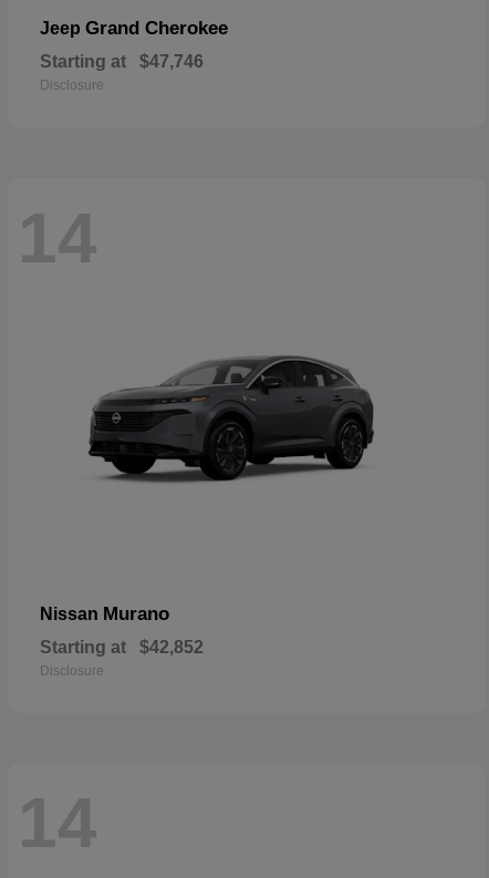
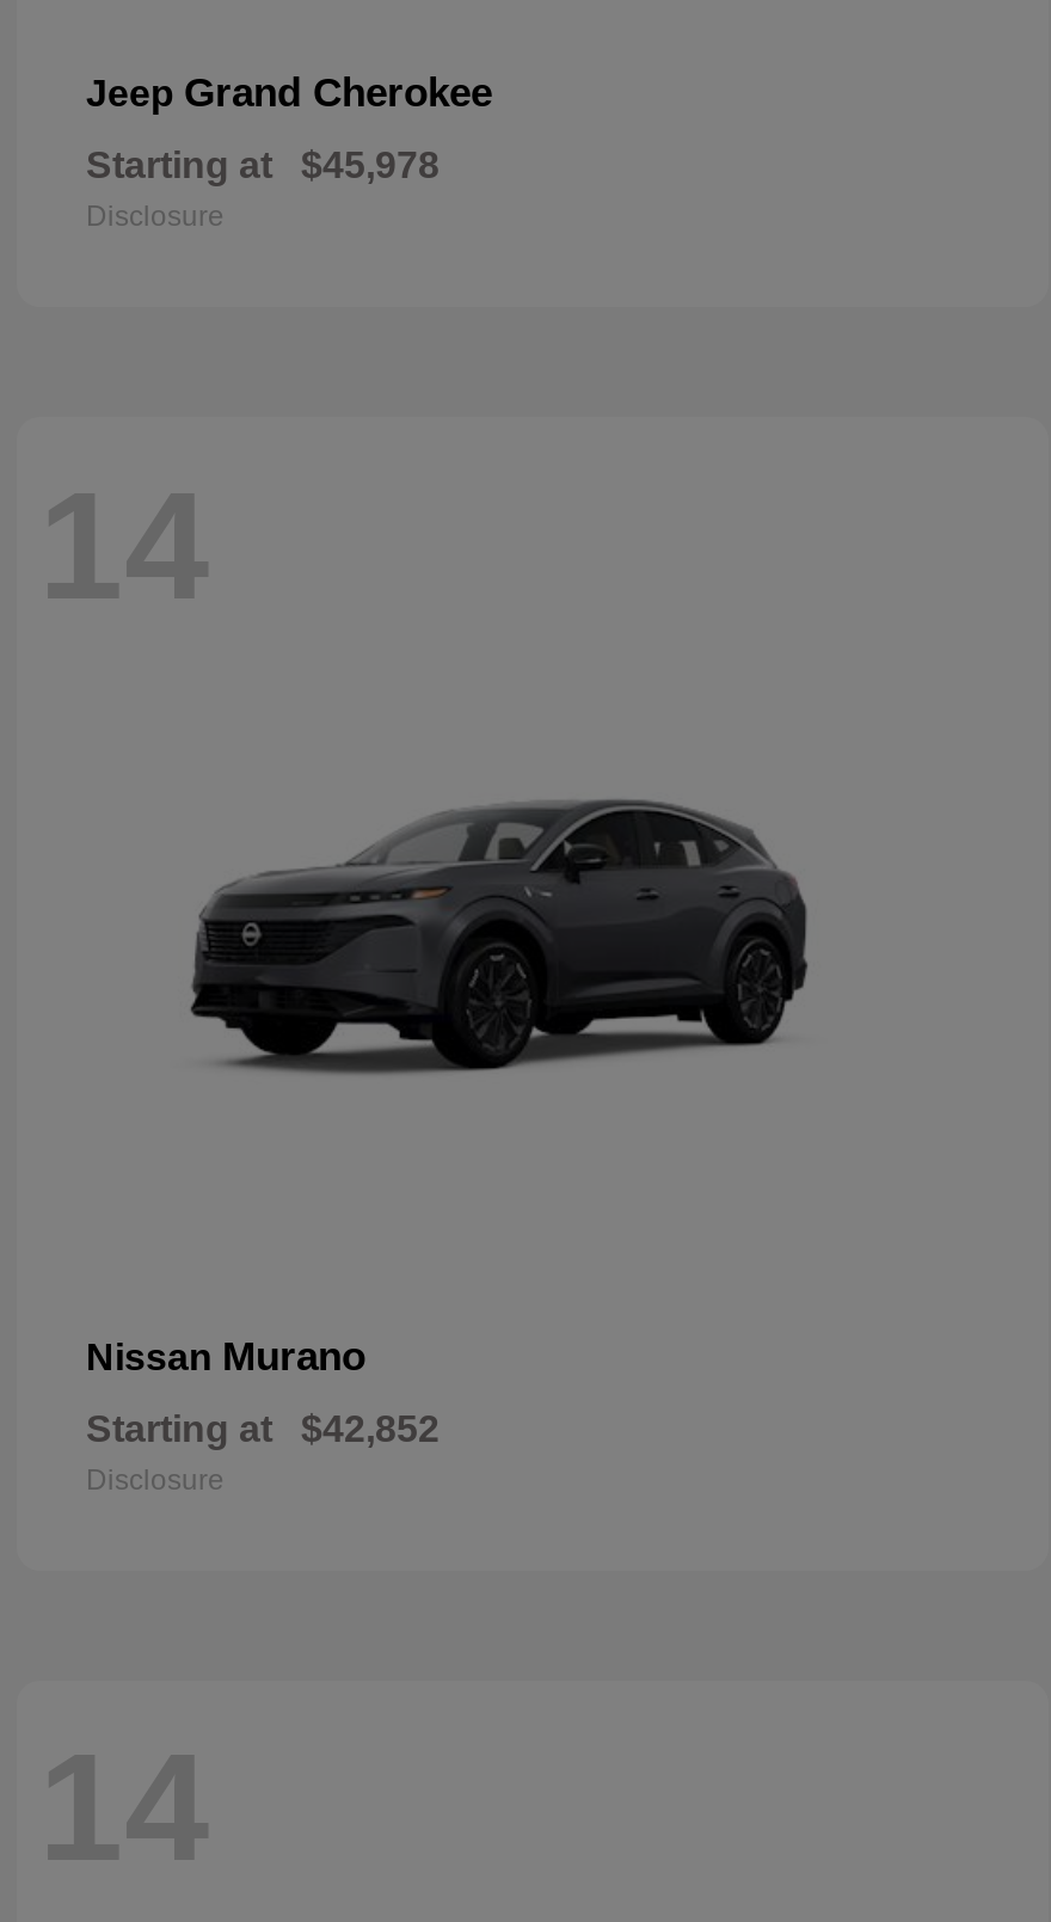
- Starting at $47,746
+ Starting at $45,978
